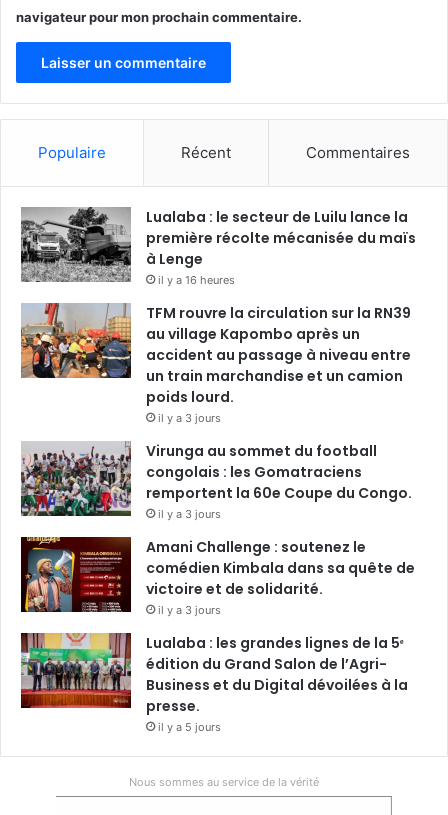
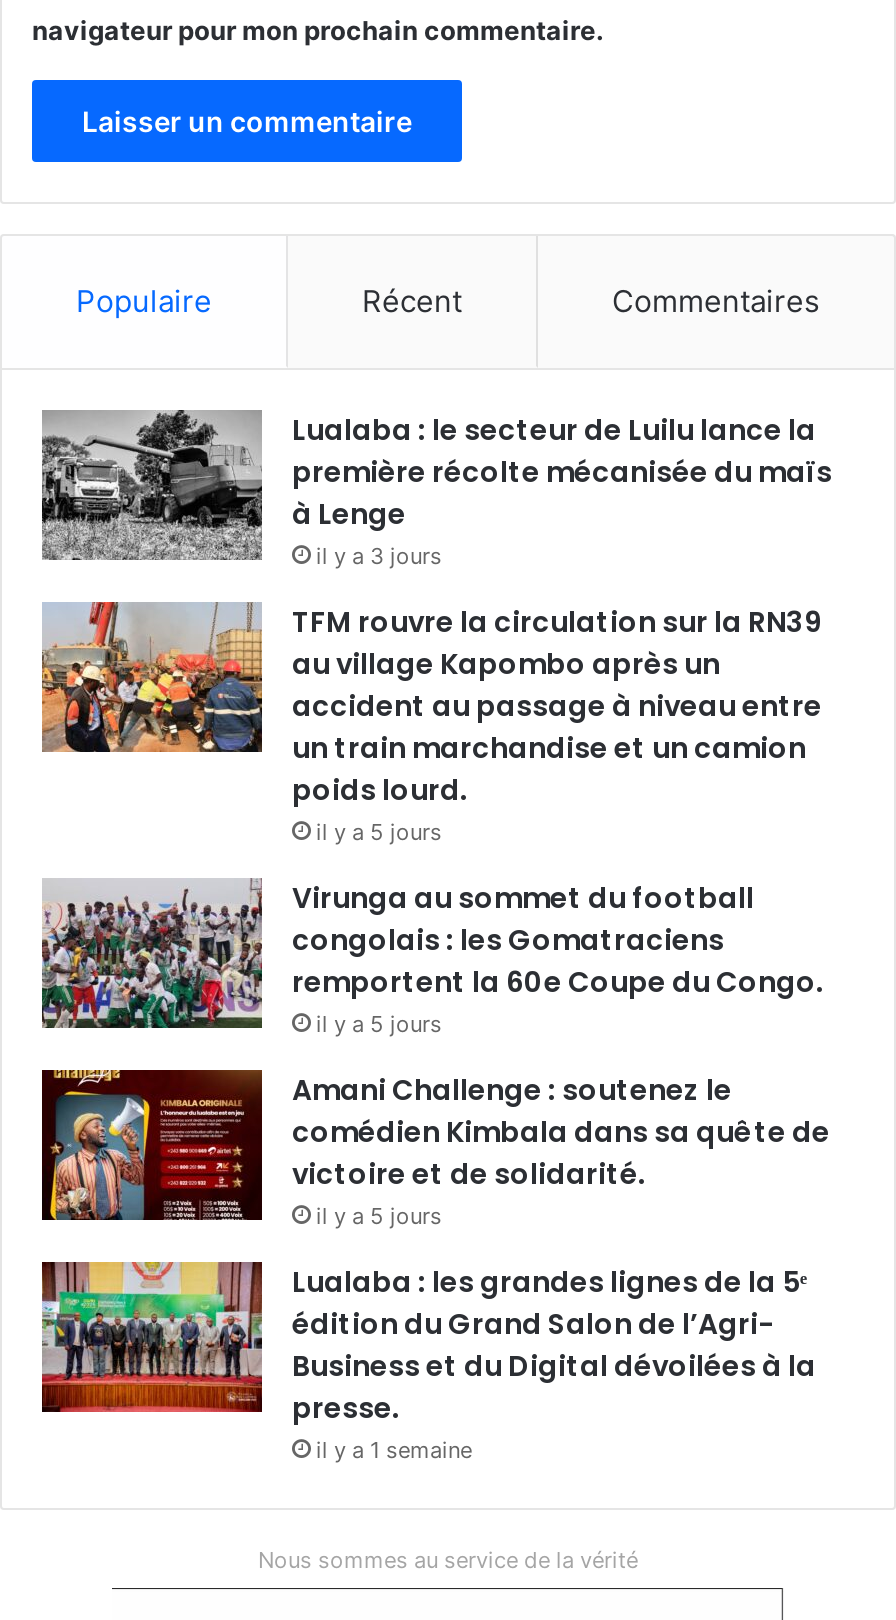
- il y a 16 heures
+ il y a 3 jours

- il y a 3 jours
+ il y a 5 jours

- il y a 3 jours
+ il y a 5 jours

- il y a 3 jours
+ il y a 5 jours

- il y a 5 jours
+ il y a 1 semaine
